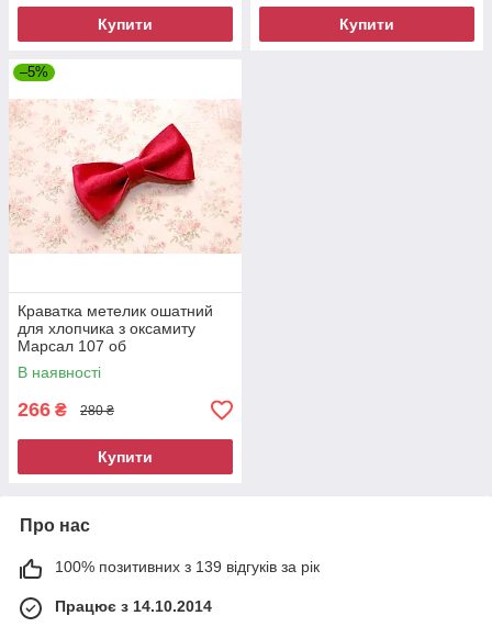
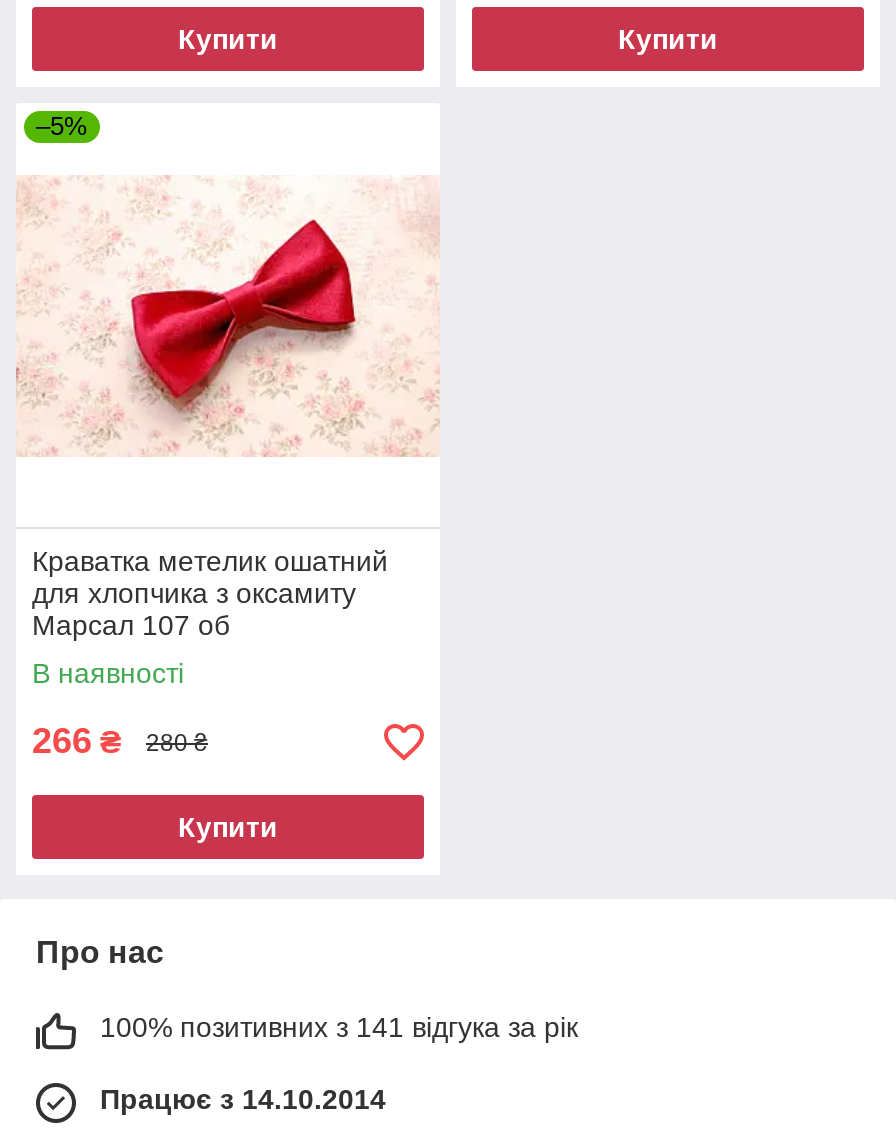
- 100% позитивних з 139 відгуків за рік
+ 100% позитивних з 141 відгука за рік
